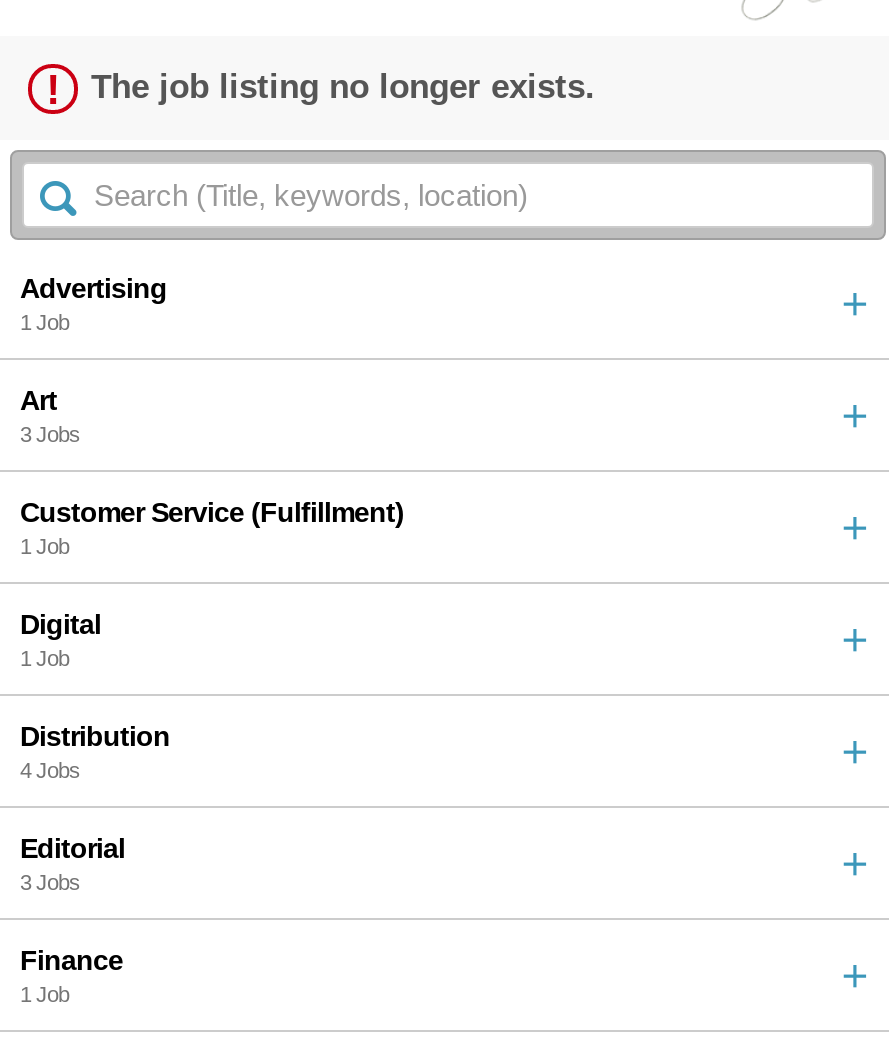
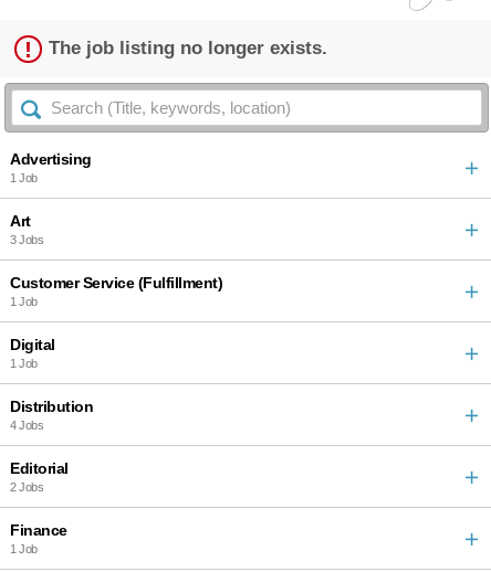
- 3 Jobs
+ 2 Jobs
